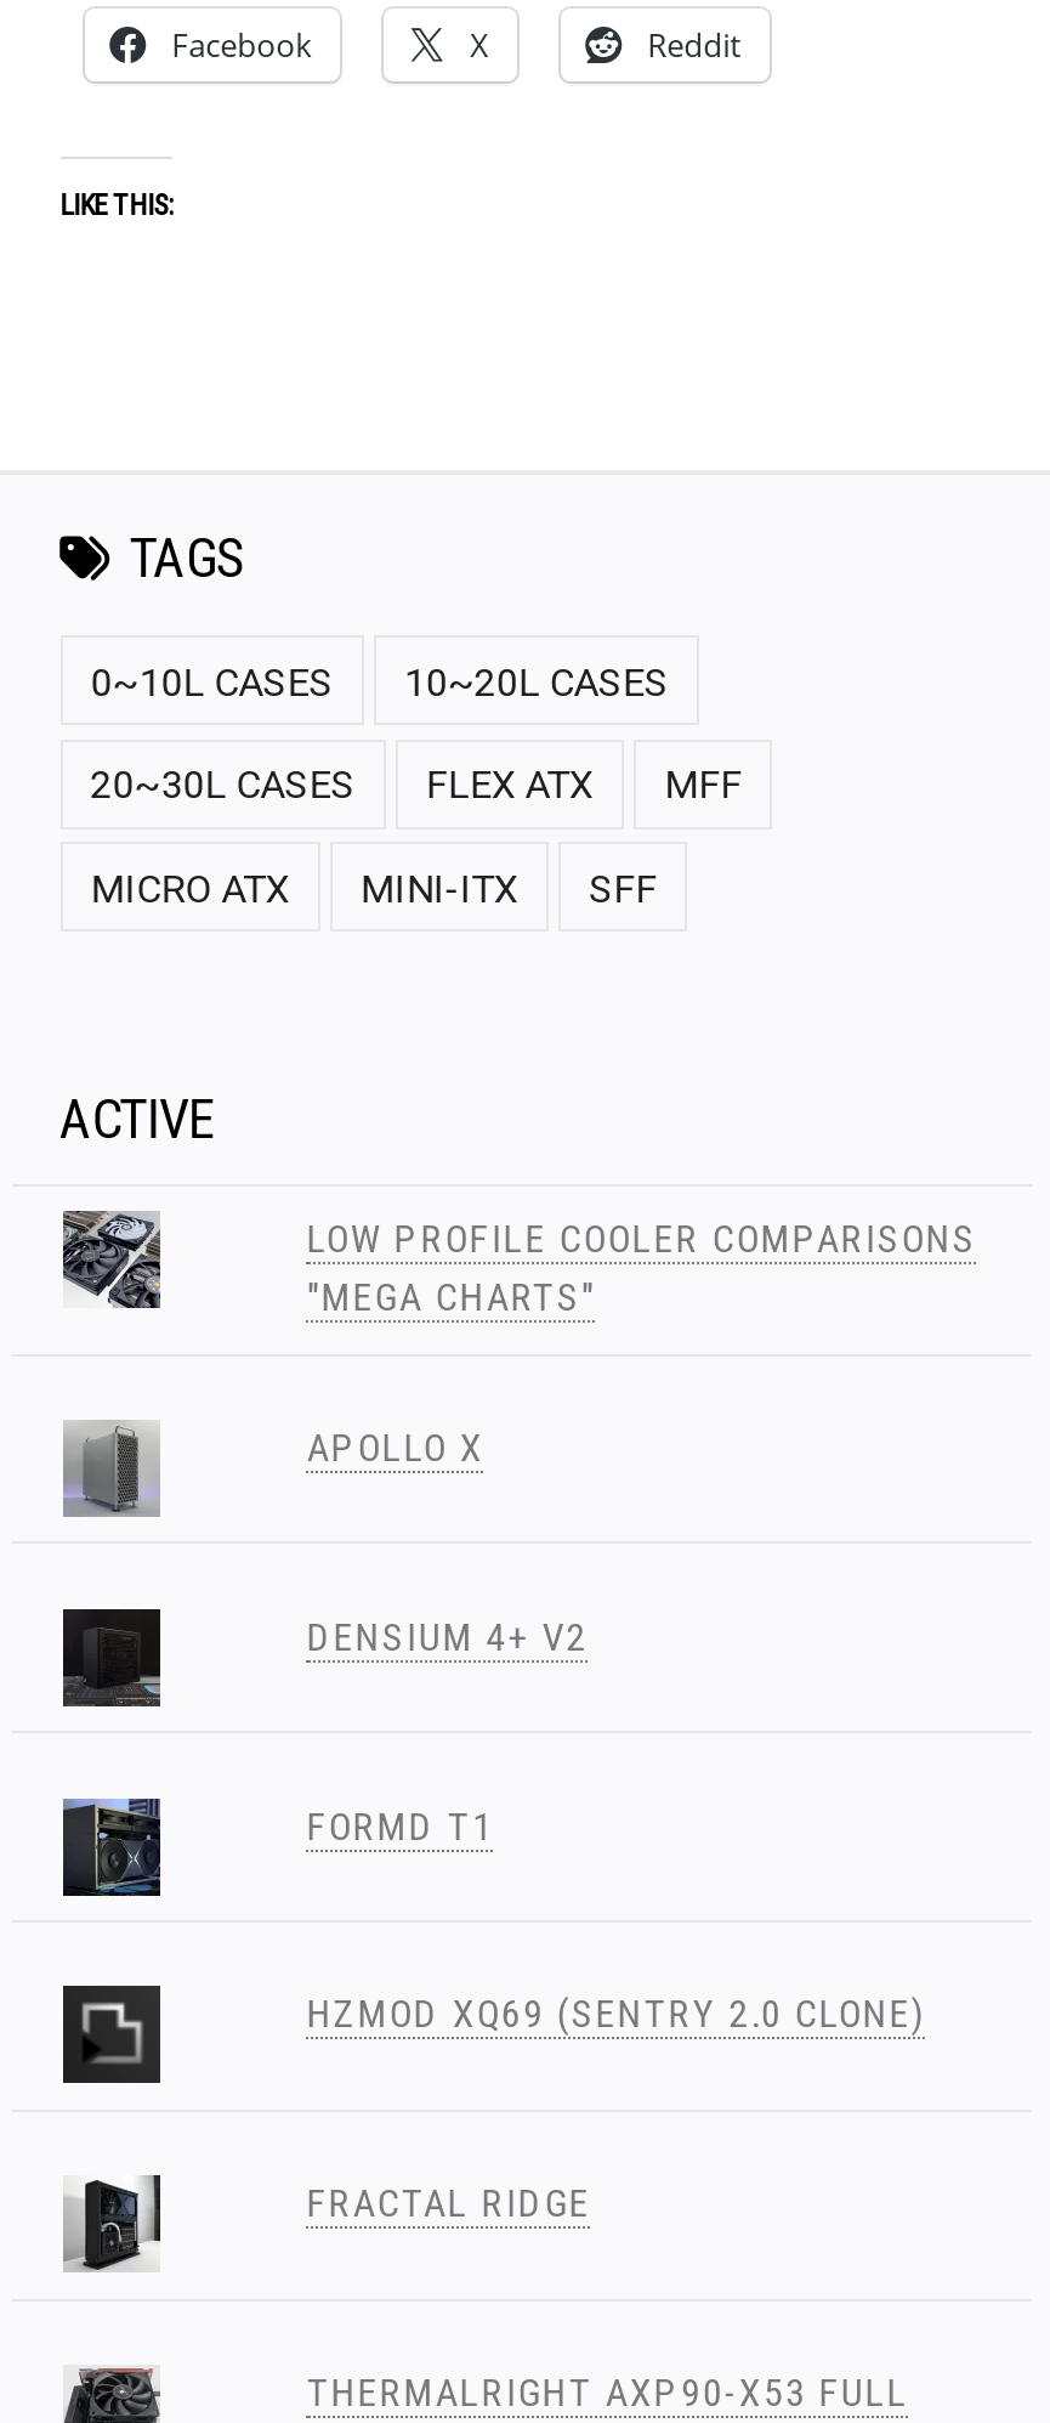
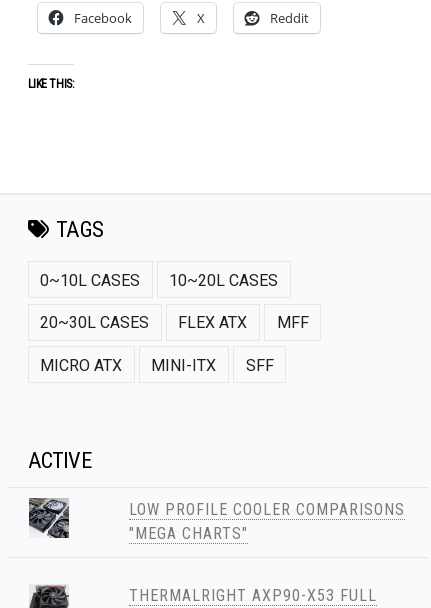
- [image]

- APOLLO X

- [image]

- DENSIUM 4+ V2

- [image]

- FORMD T1

- [image]

- HZMOD XQ69 (SENTRY 2.0 CLONE)

- [image]

- FRACTAL RIDGE
